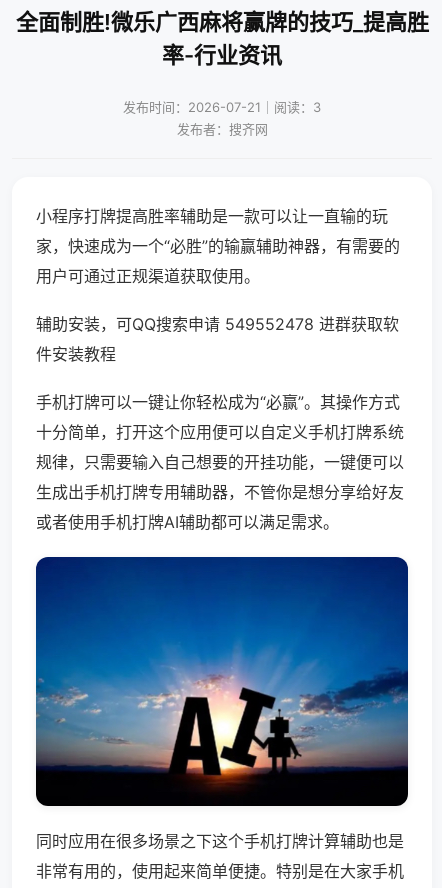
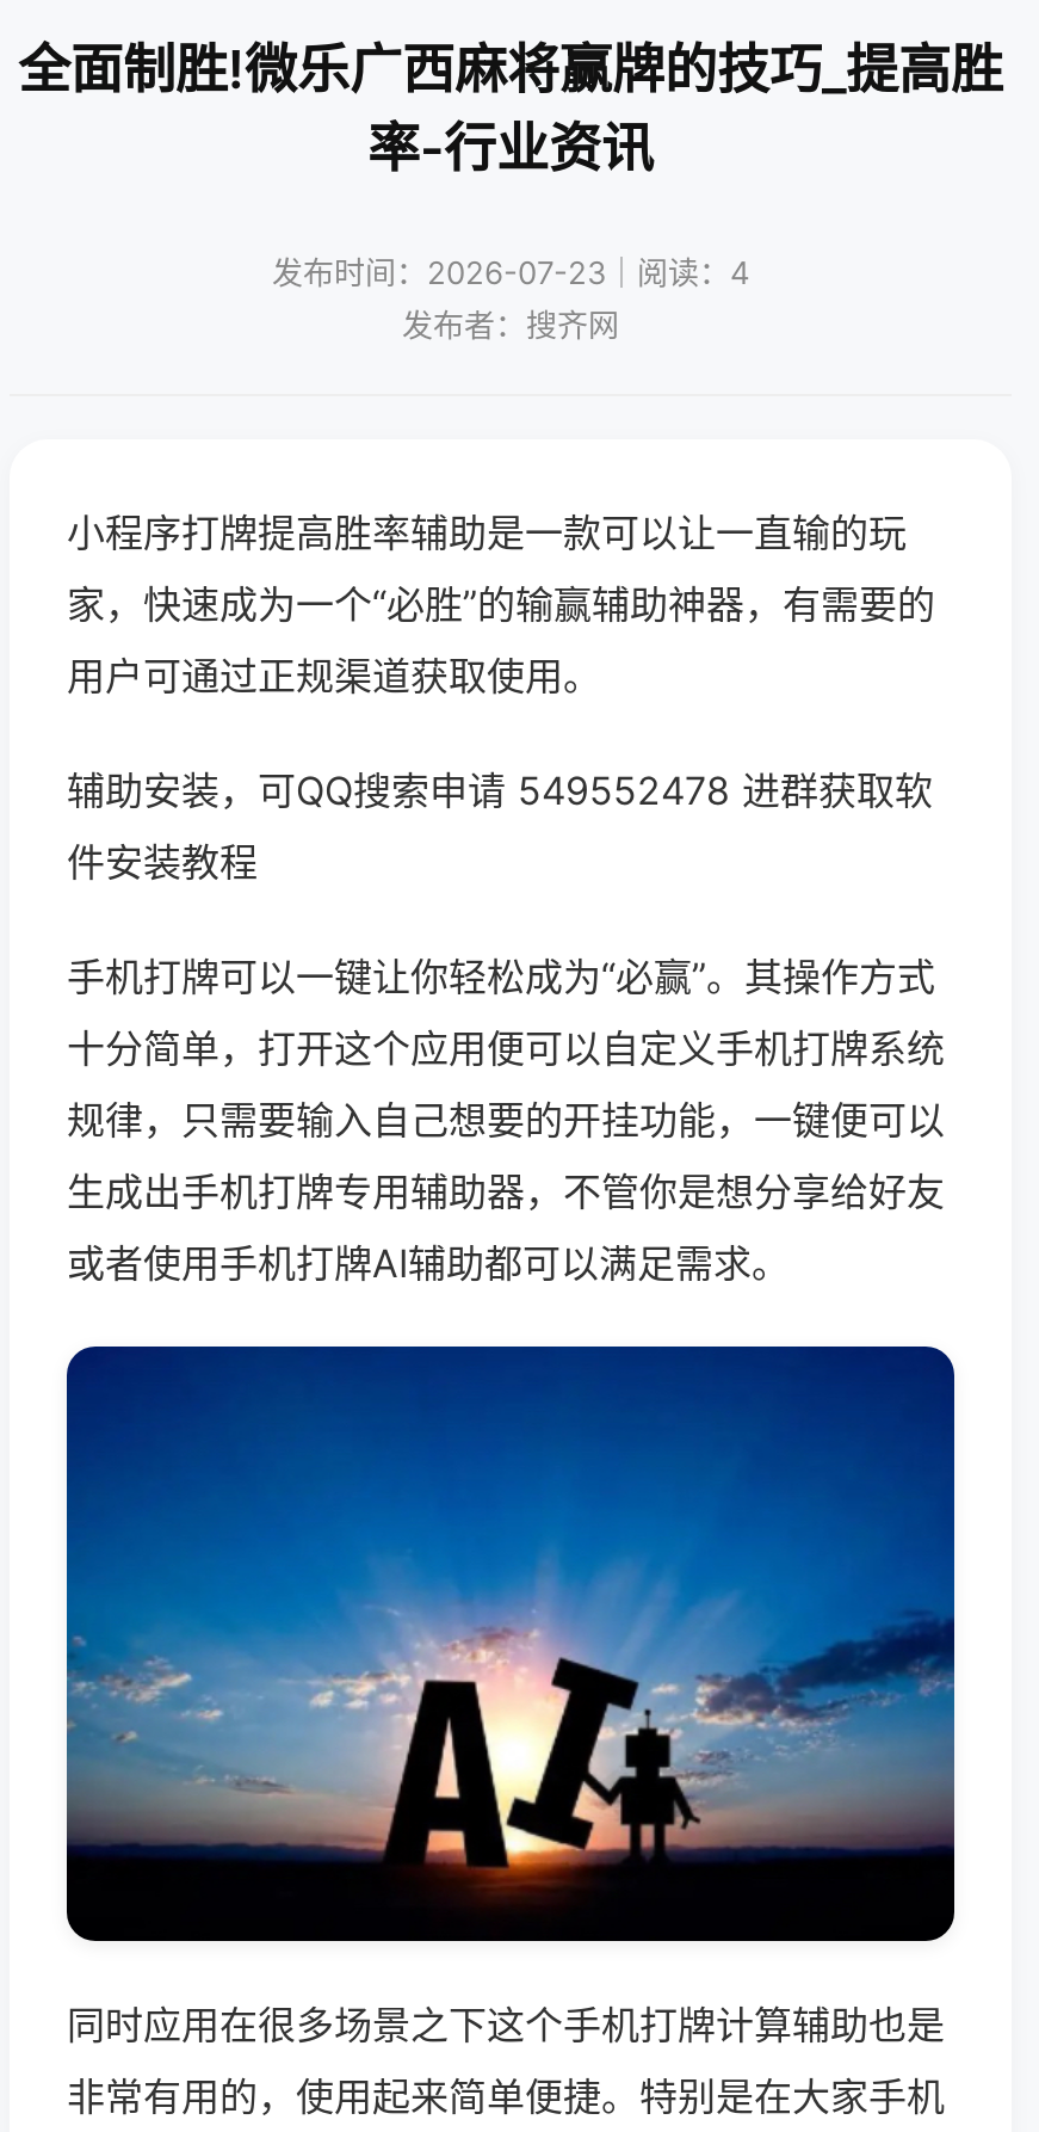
- 发布时间：2026-07-21｜阅读：3
+ 发布时间：2026-07-23｜阅读：4
